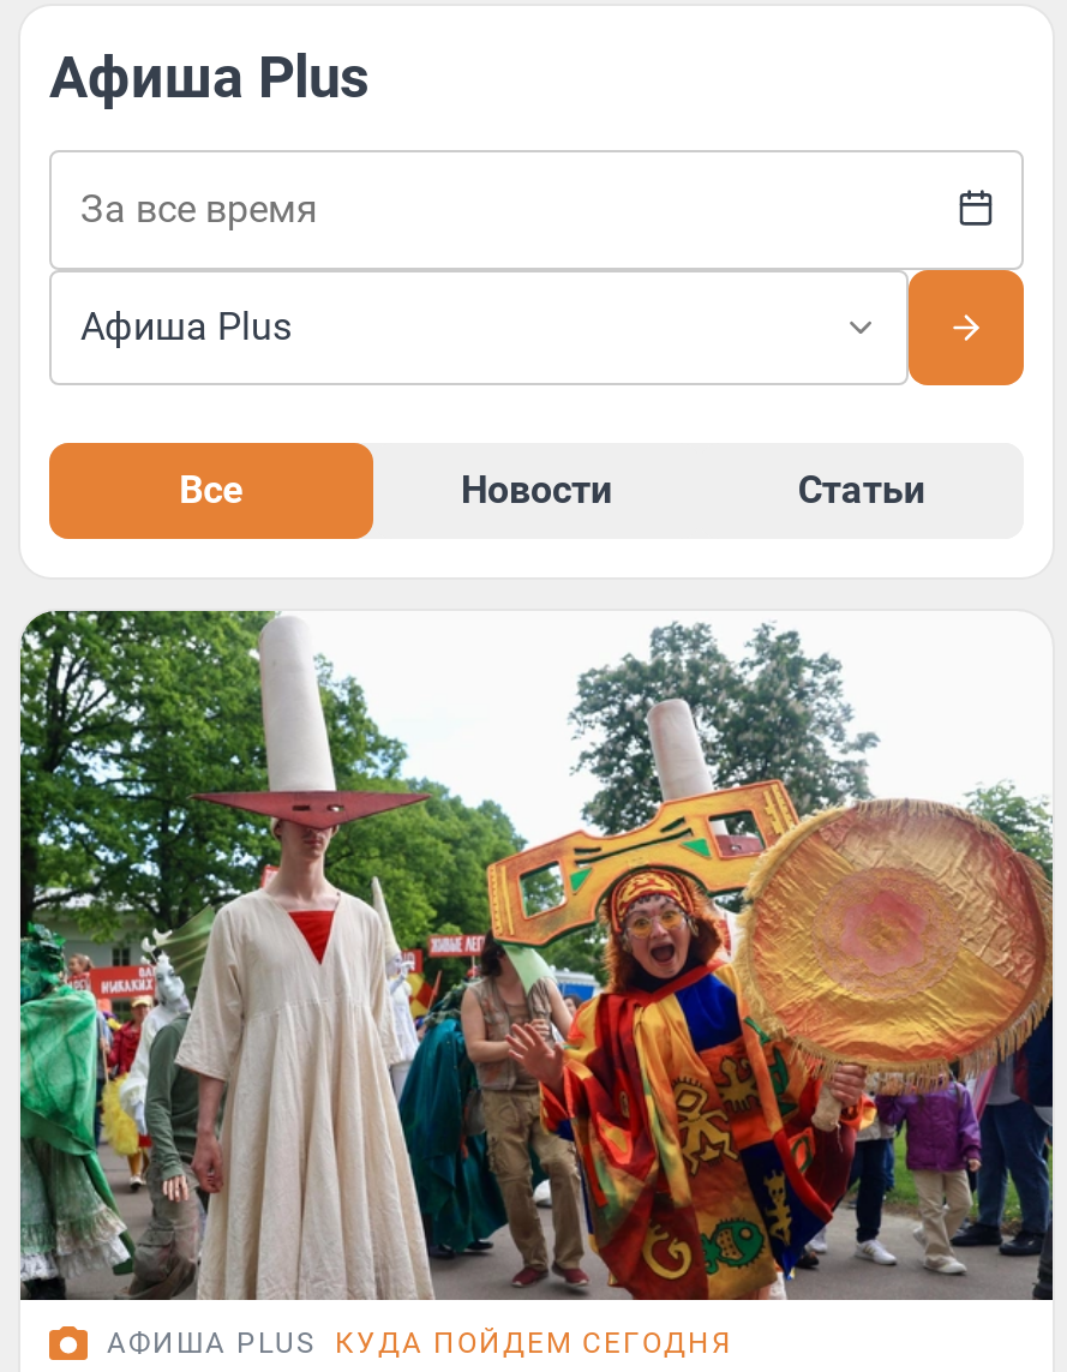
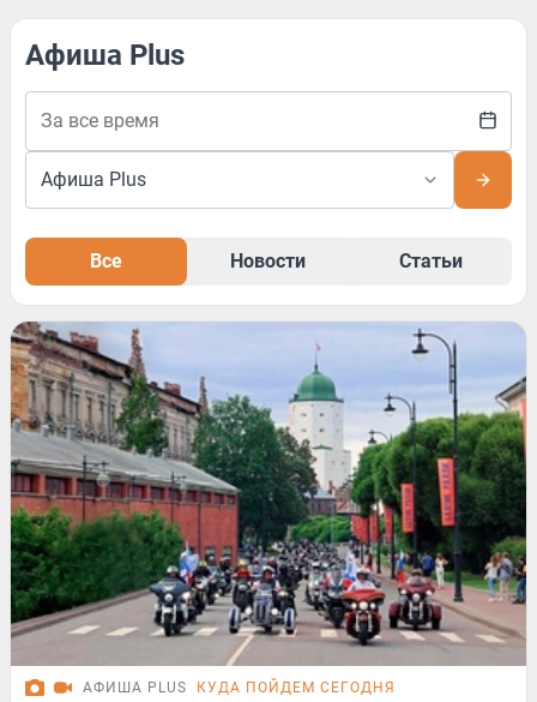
- [image]
+ [image]
